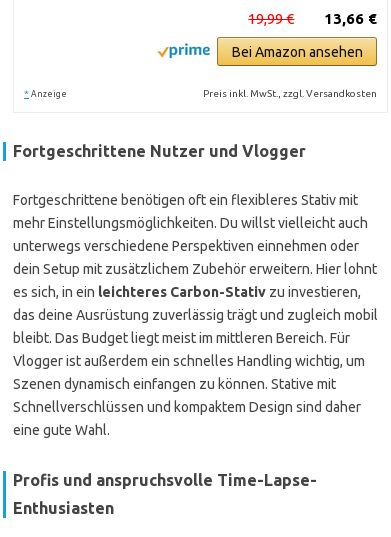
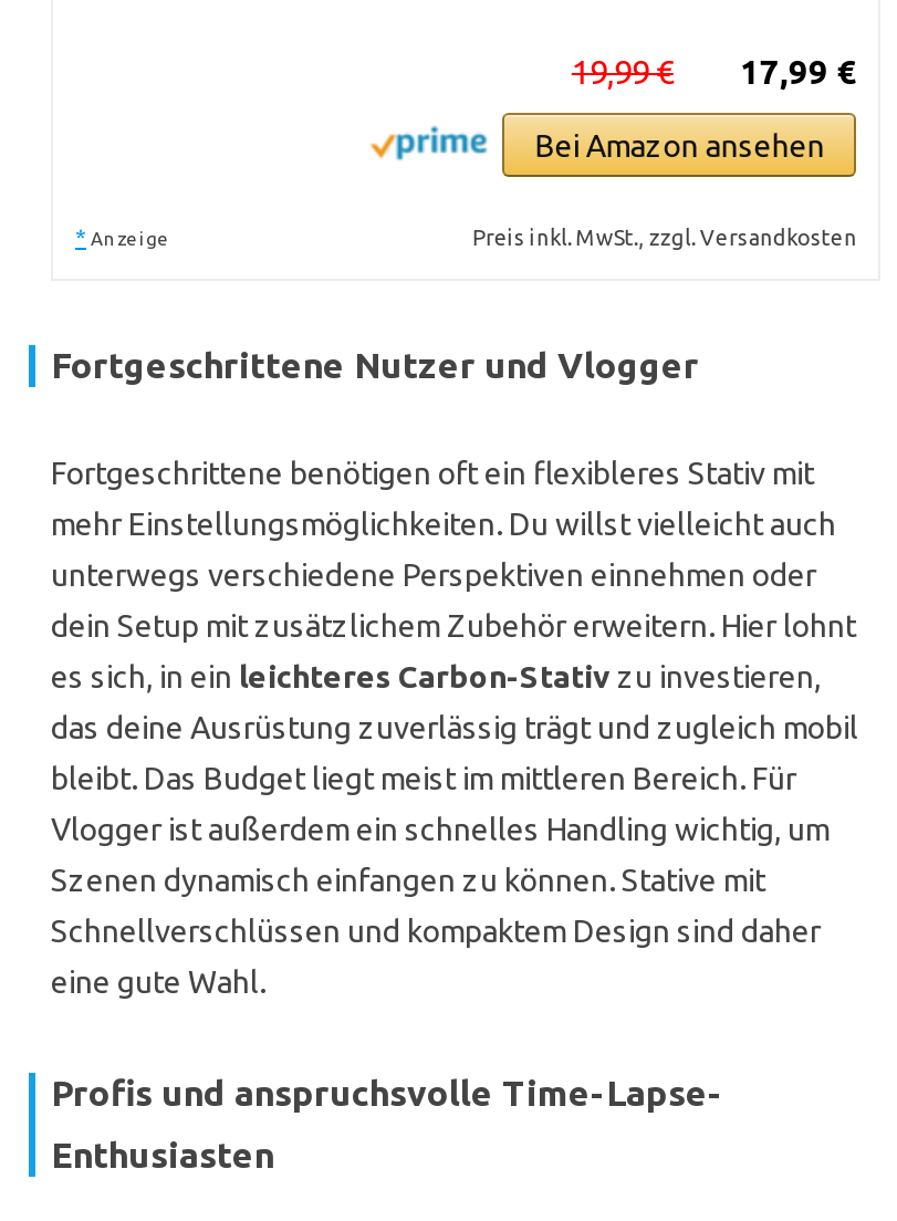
- 19,99 € 13,66 €
+ 19,99 € 17,99 €
